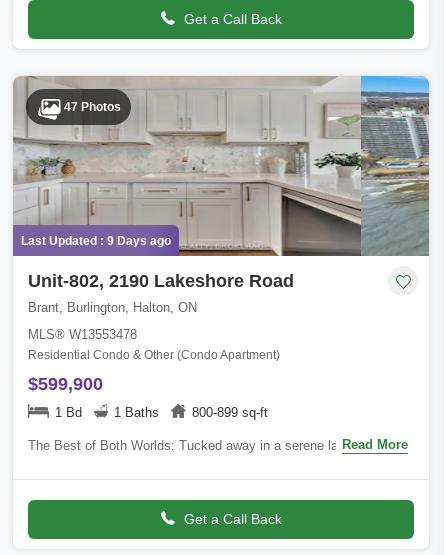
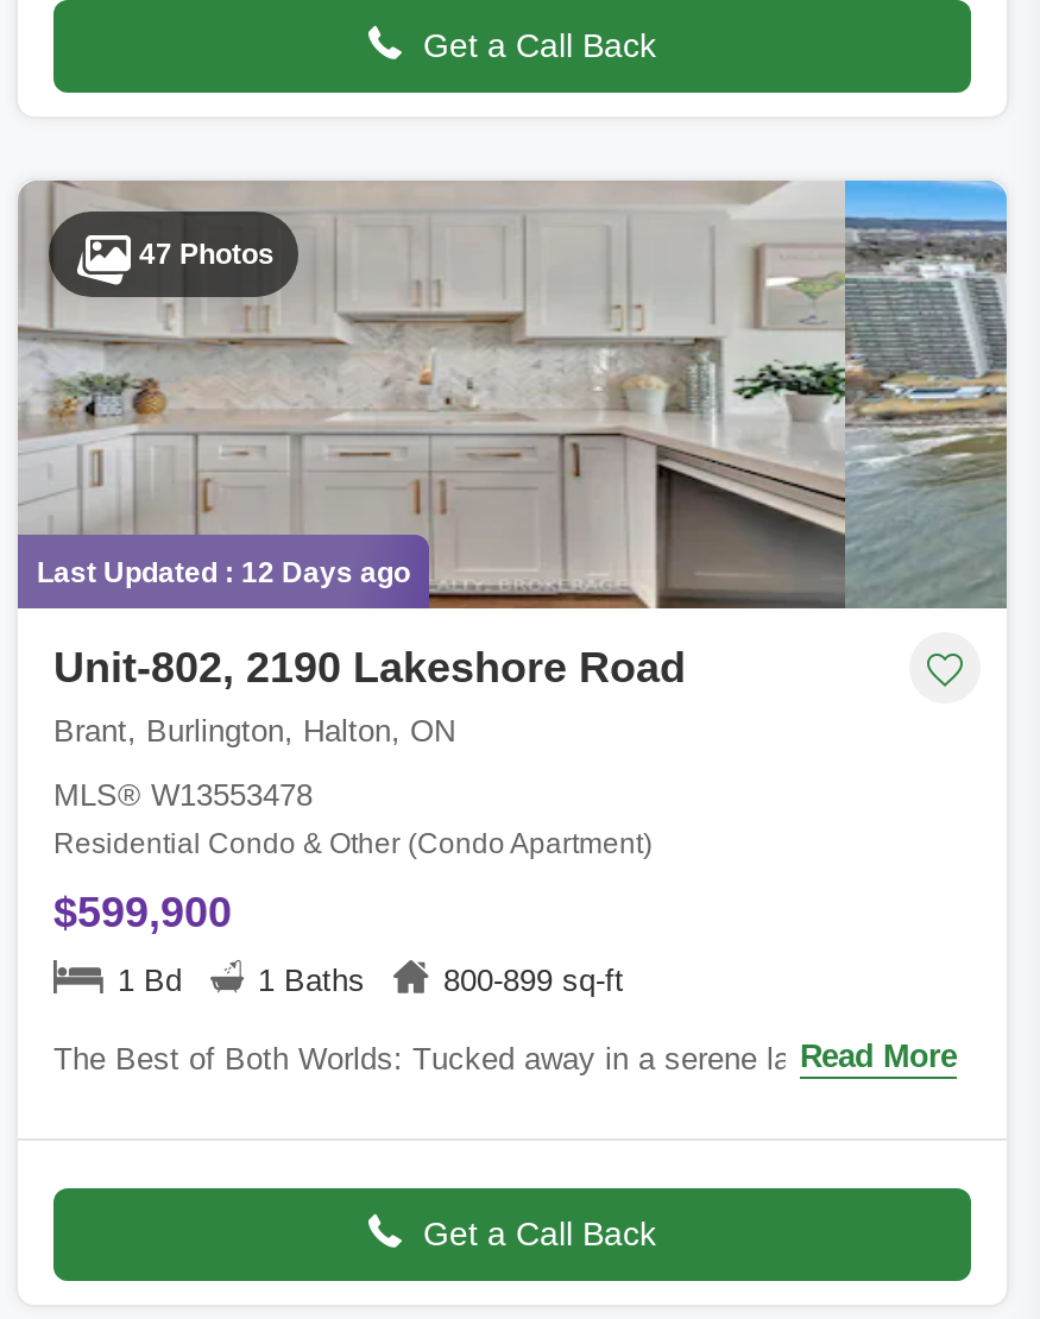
- Last Updated : 9 Days ago
+ Last Updated : 12 Days ago
